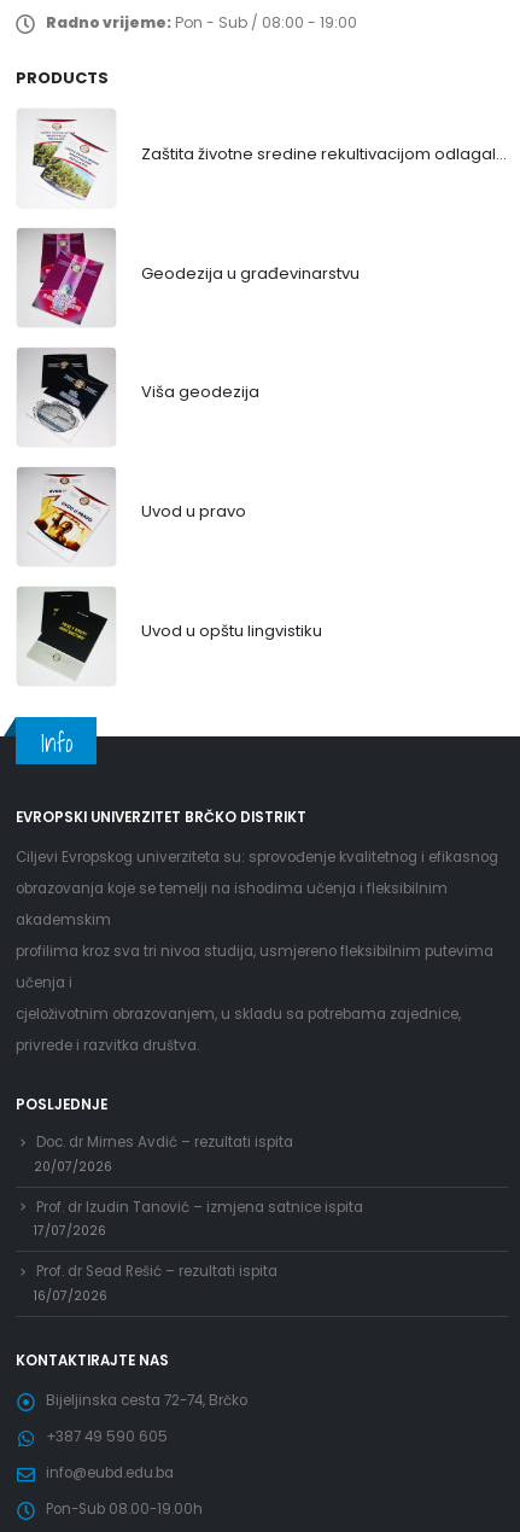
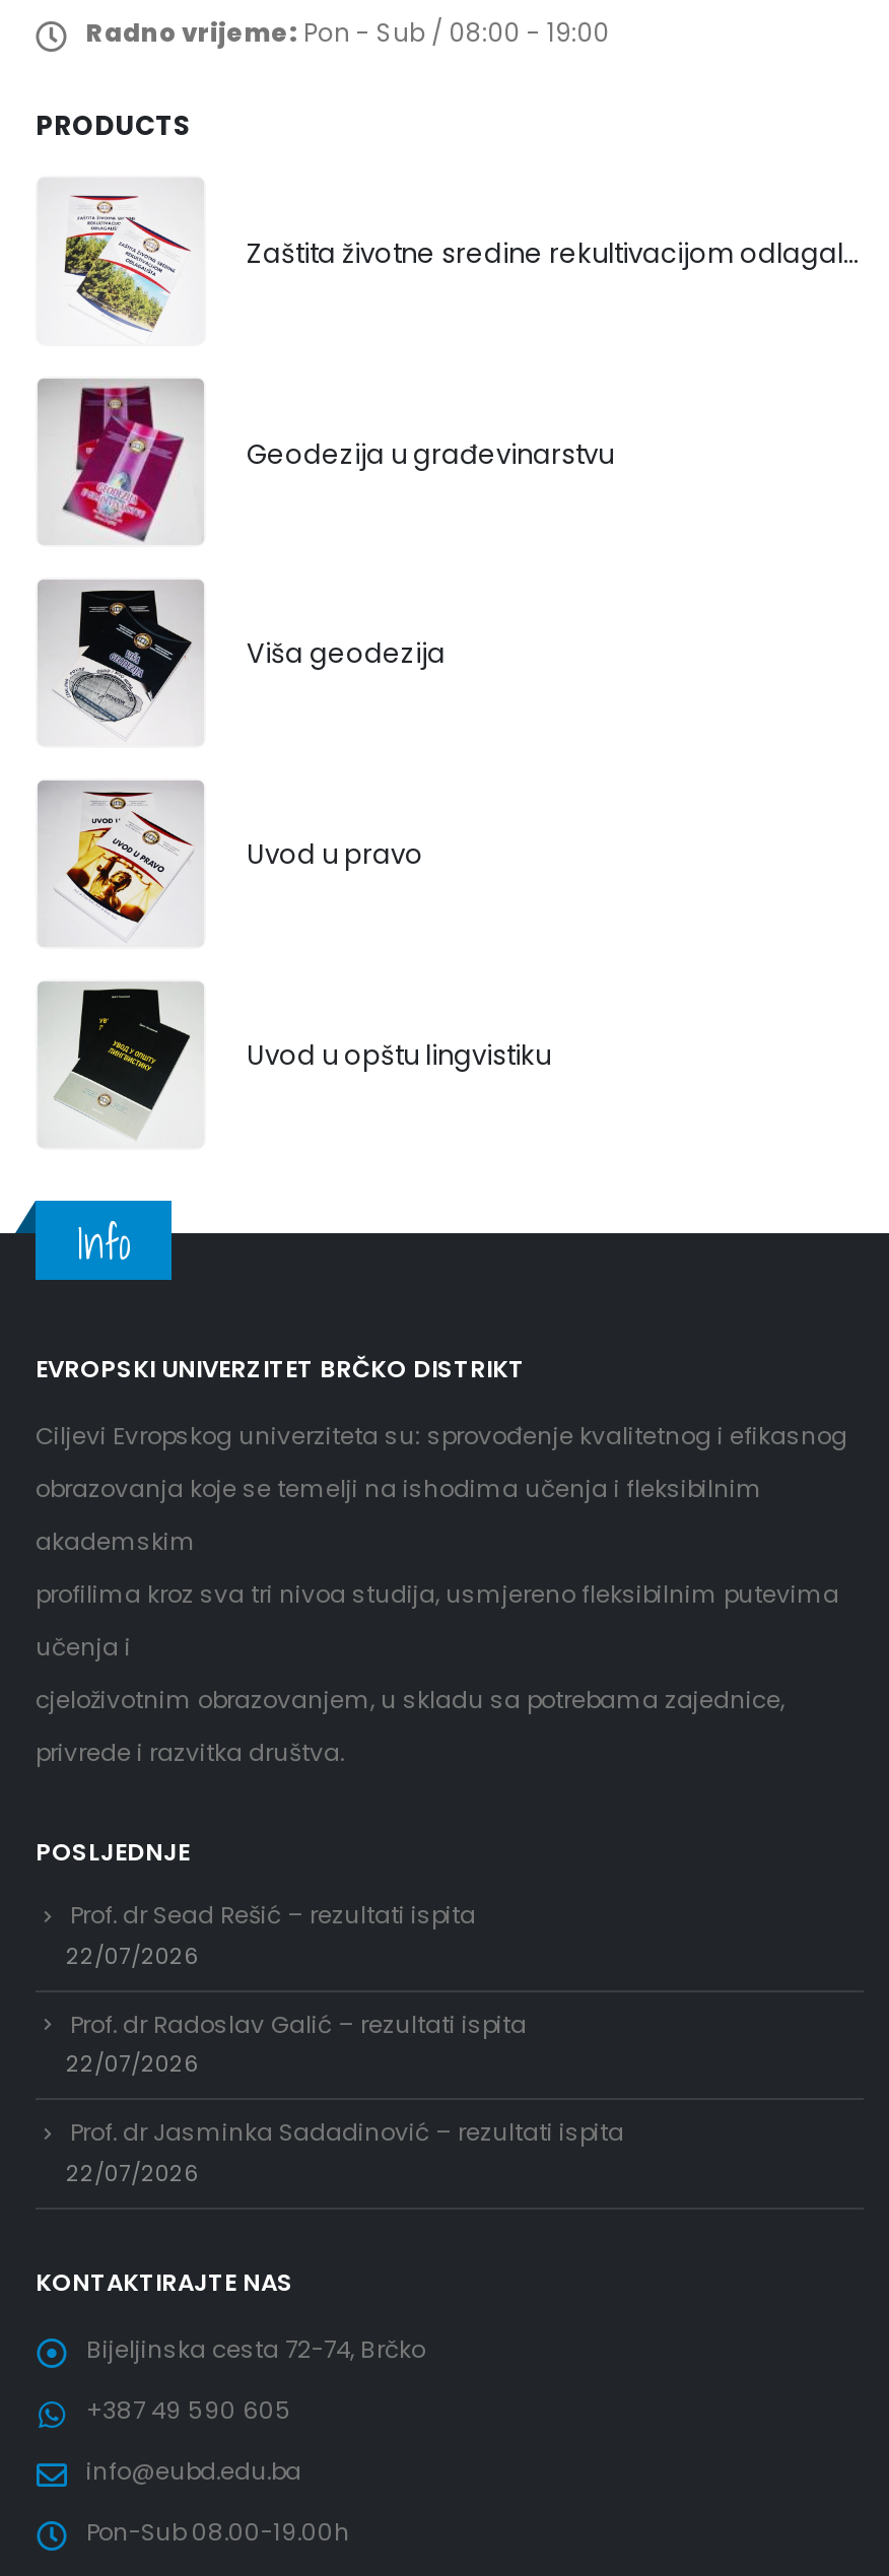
- Doc. dr Mirnes Avdić – rezultati ispita
- 20/07/2026
- Prof. dr Izudin Tanović – izmjena satnice ispita
- 17/07/2026

moved up: Prof. dr Sead Rešić – rezultati ispita

- 16/07/2026
+ 22/07/2026
+ Prof. dr Radoslav Galić – rezultati ispita
+ 22/07/2026
+ Prof. dr Jasminka Sadadinović – rezultati ispita
+ 22/07/2026
